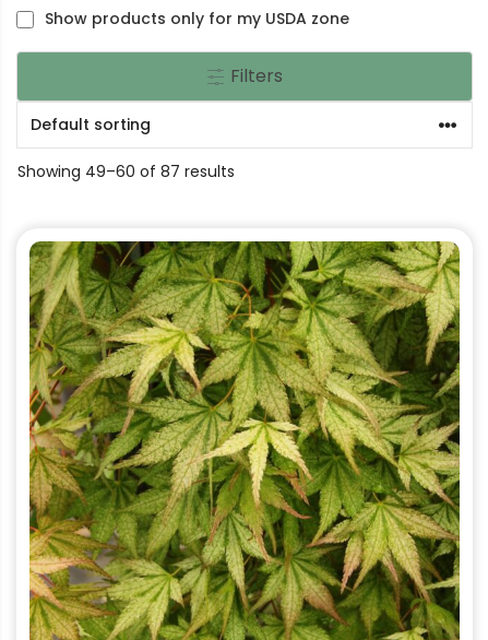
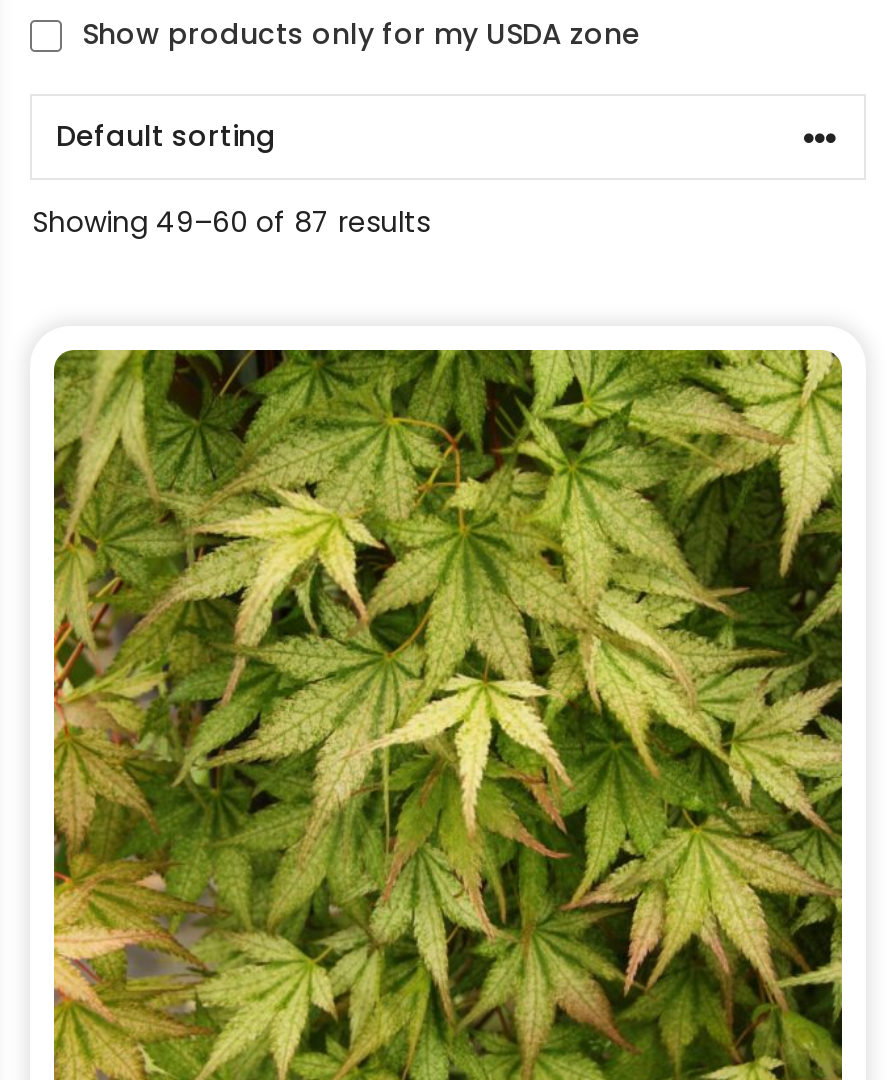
- Filters
